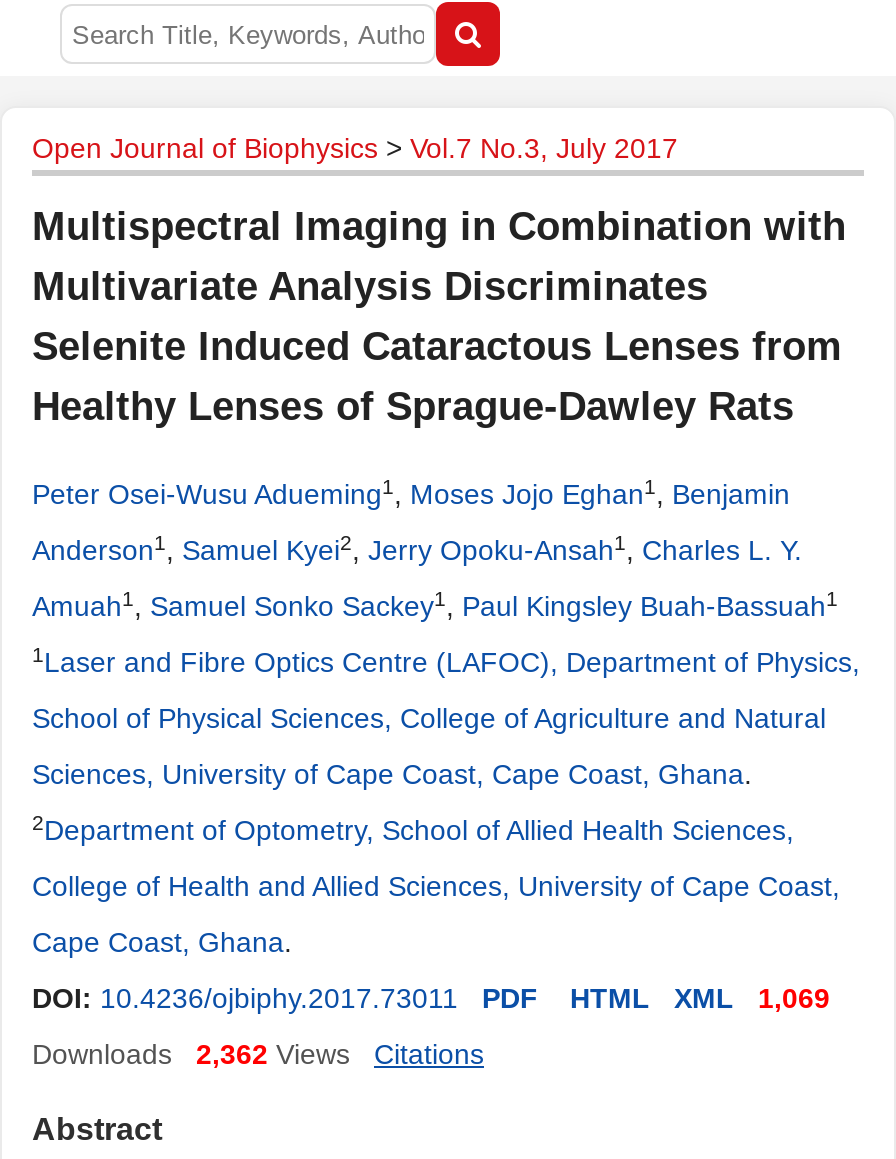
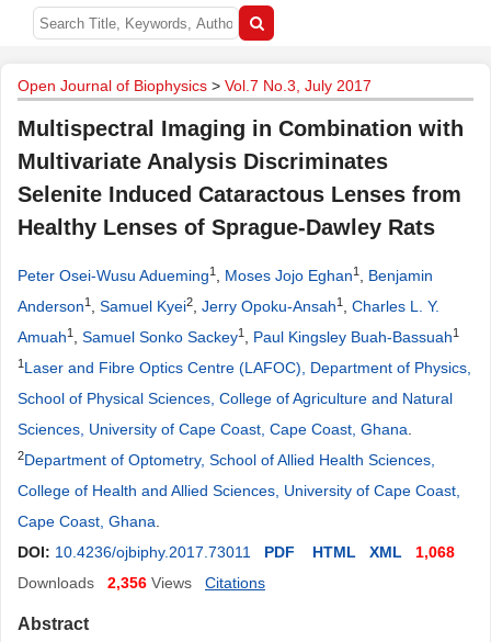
- DOI: 10.4236/ojbiphy.2017.73011 PDF HTML XML 1,069
+ DOI: 10.4236/ojbiphy.2017.73011 PDF HTML XML 1,068

- Downloads 2,362 Views
+ Downloads 2,356 Views
